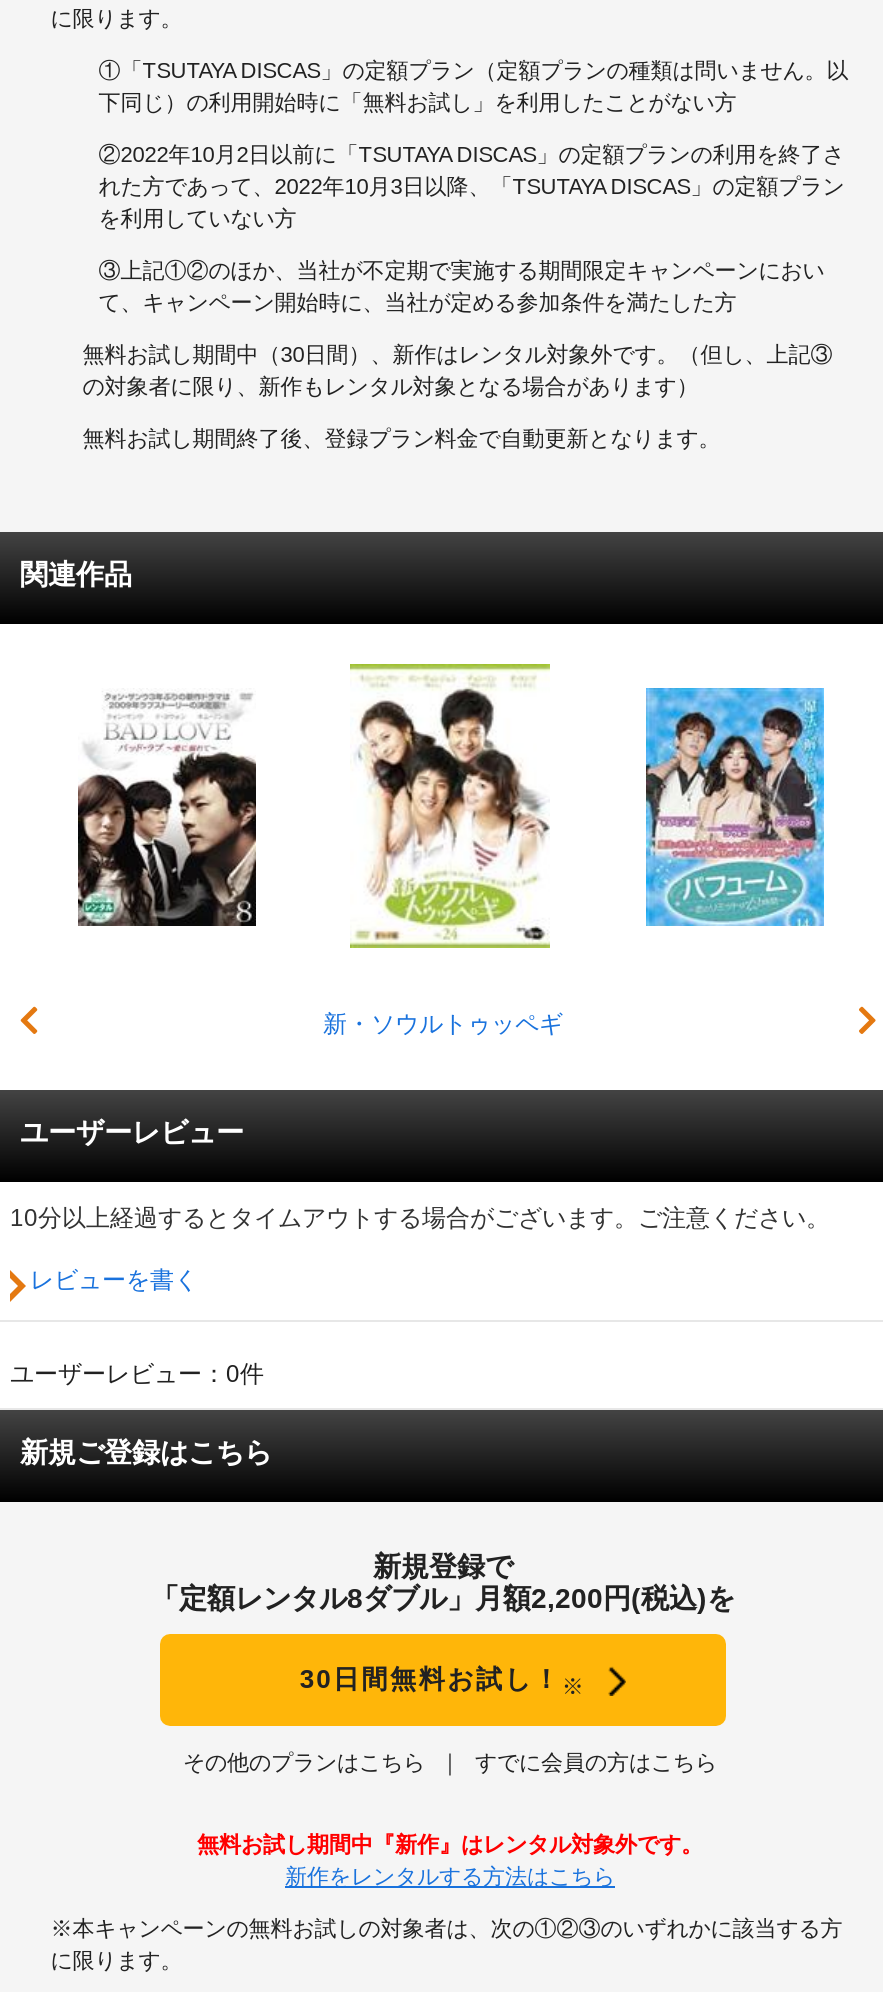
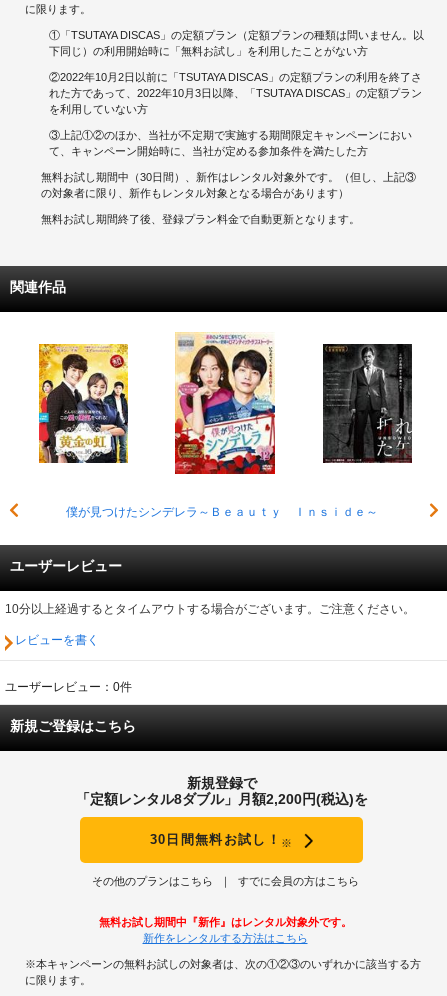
- [image]
- 新・ソウルトゥッペギ
+ [image]
+ 僕が見つけたシンデレラ～Ｂｅａｕｔｙ Ｉｎｓｉｄｅ～

- [image]
+ [image]

- [image]
+ [image]
